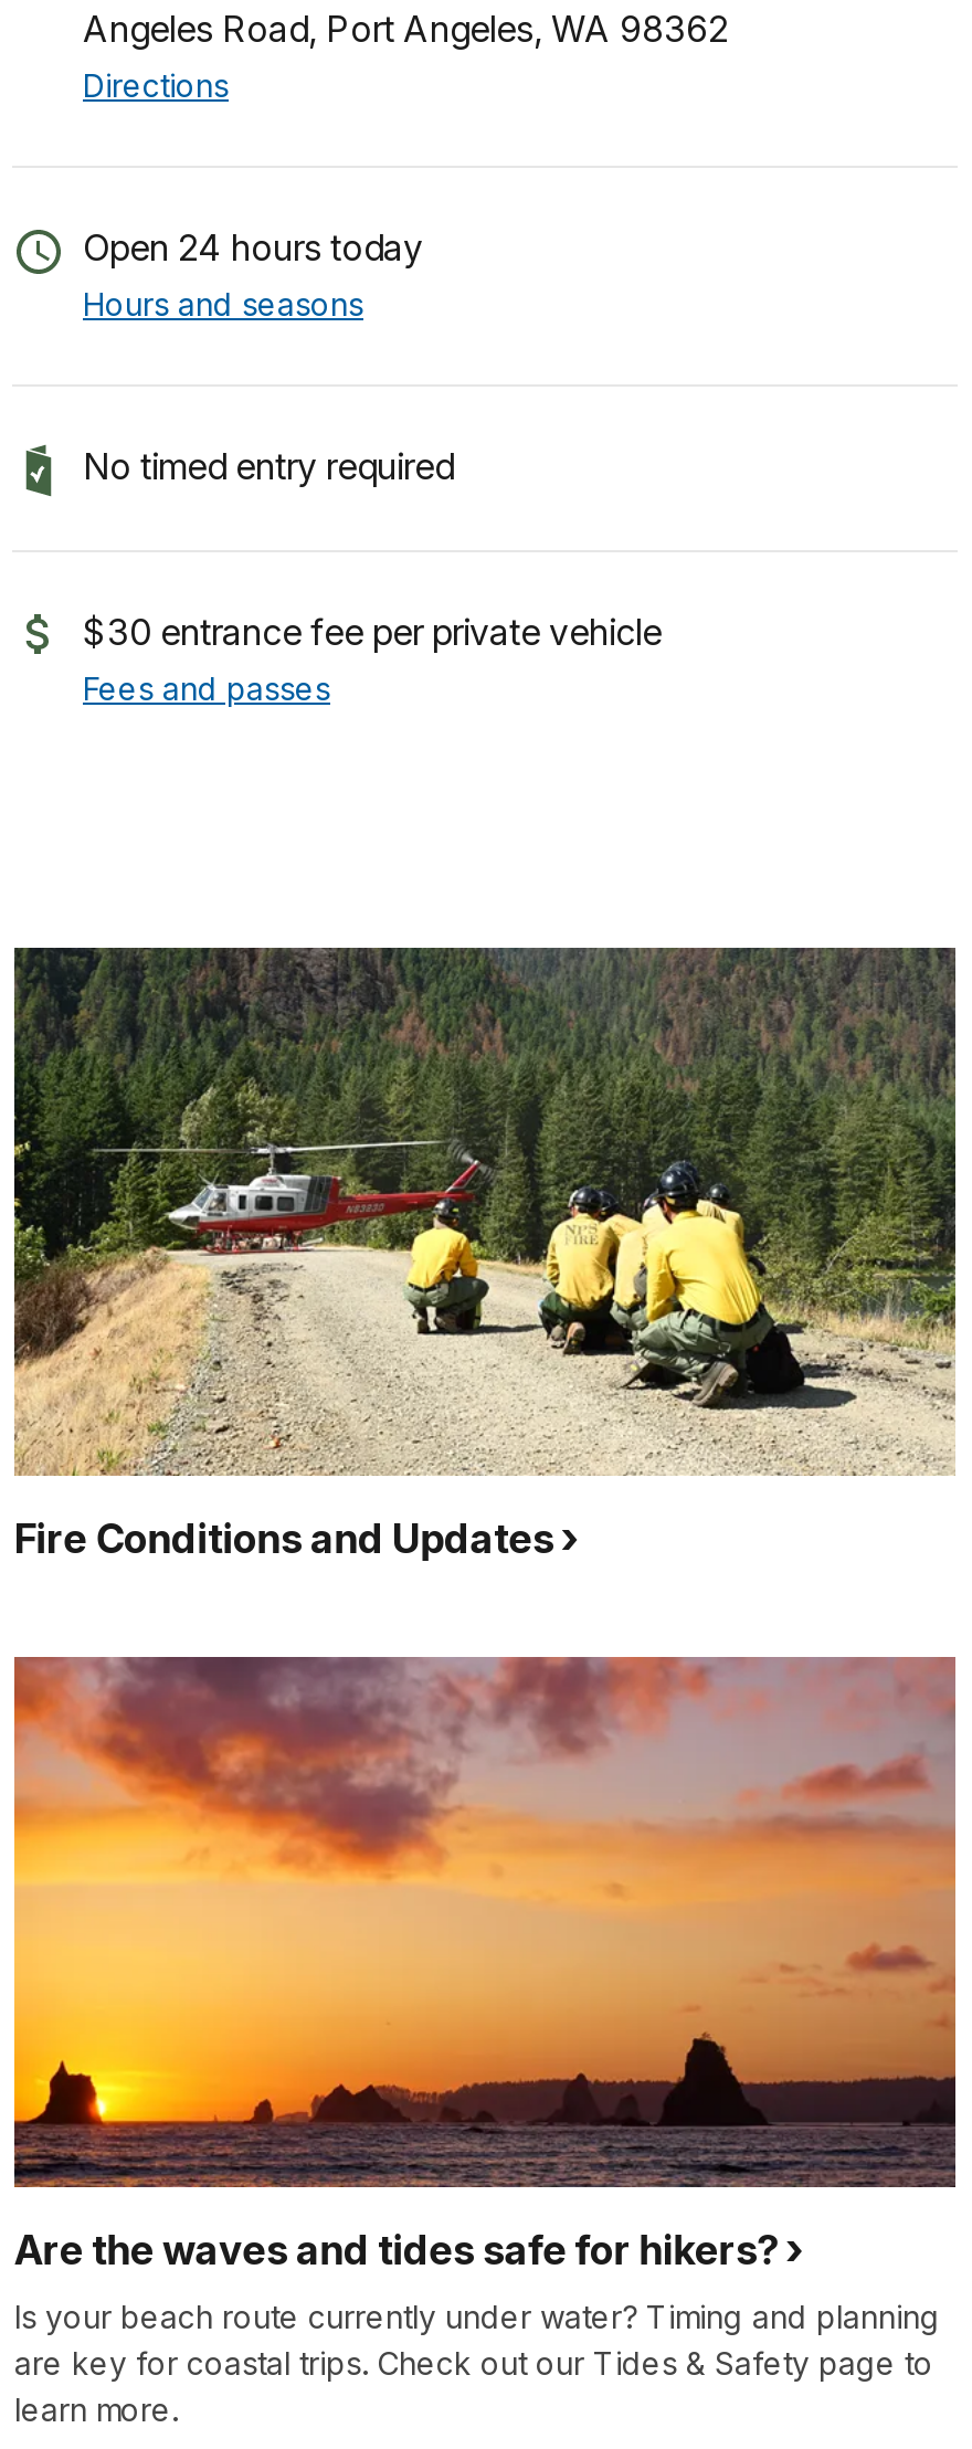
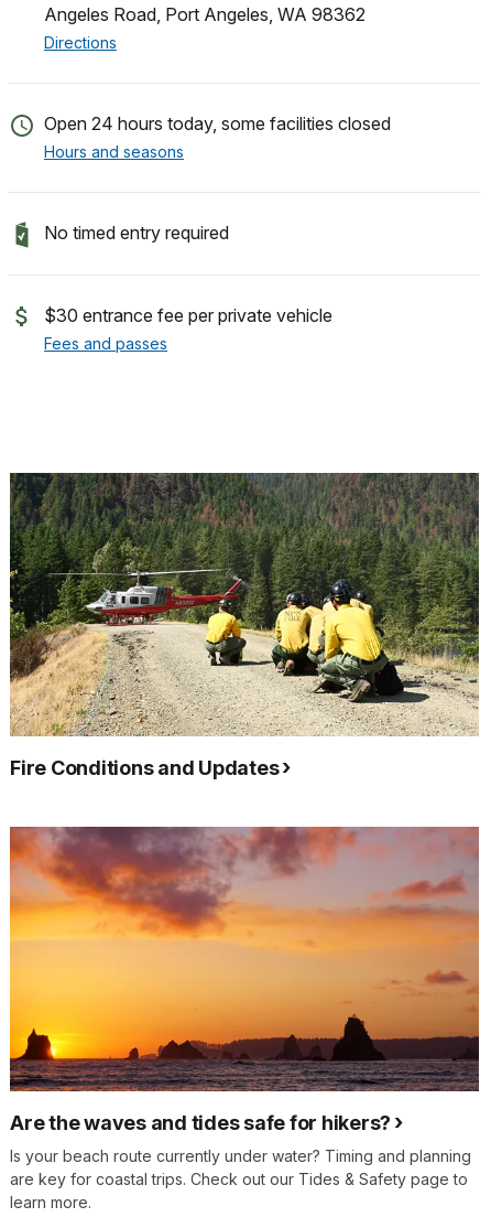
- Open 24 hours today
+ Open 24 hours today, some facilities closed
